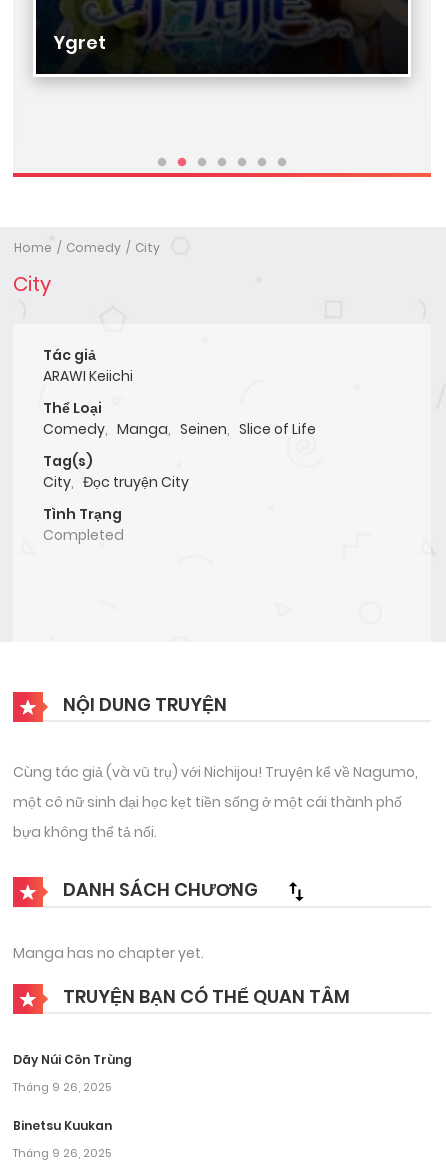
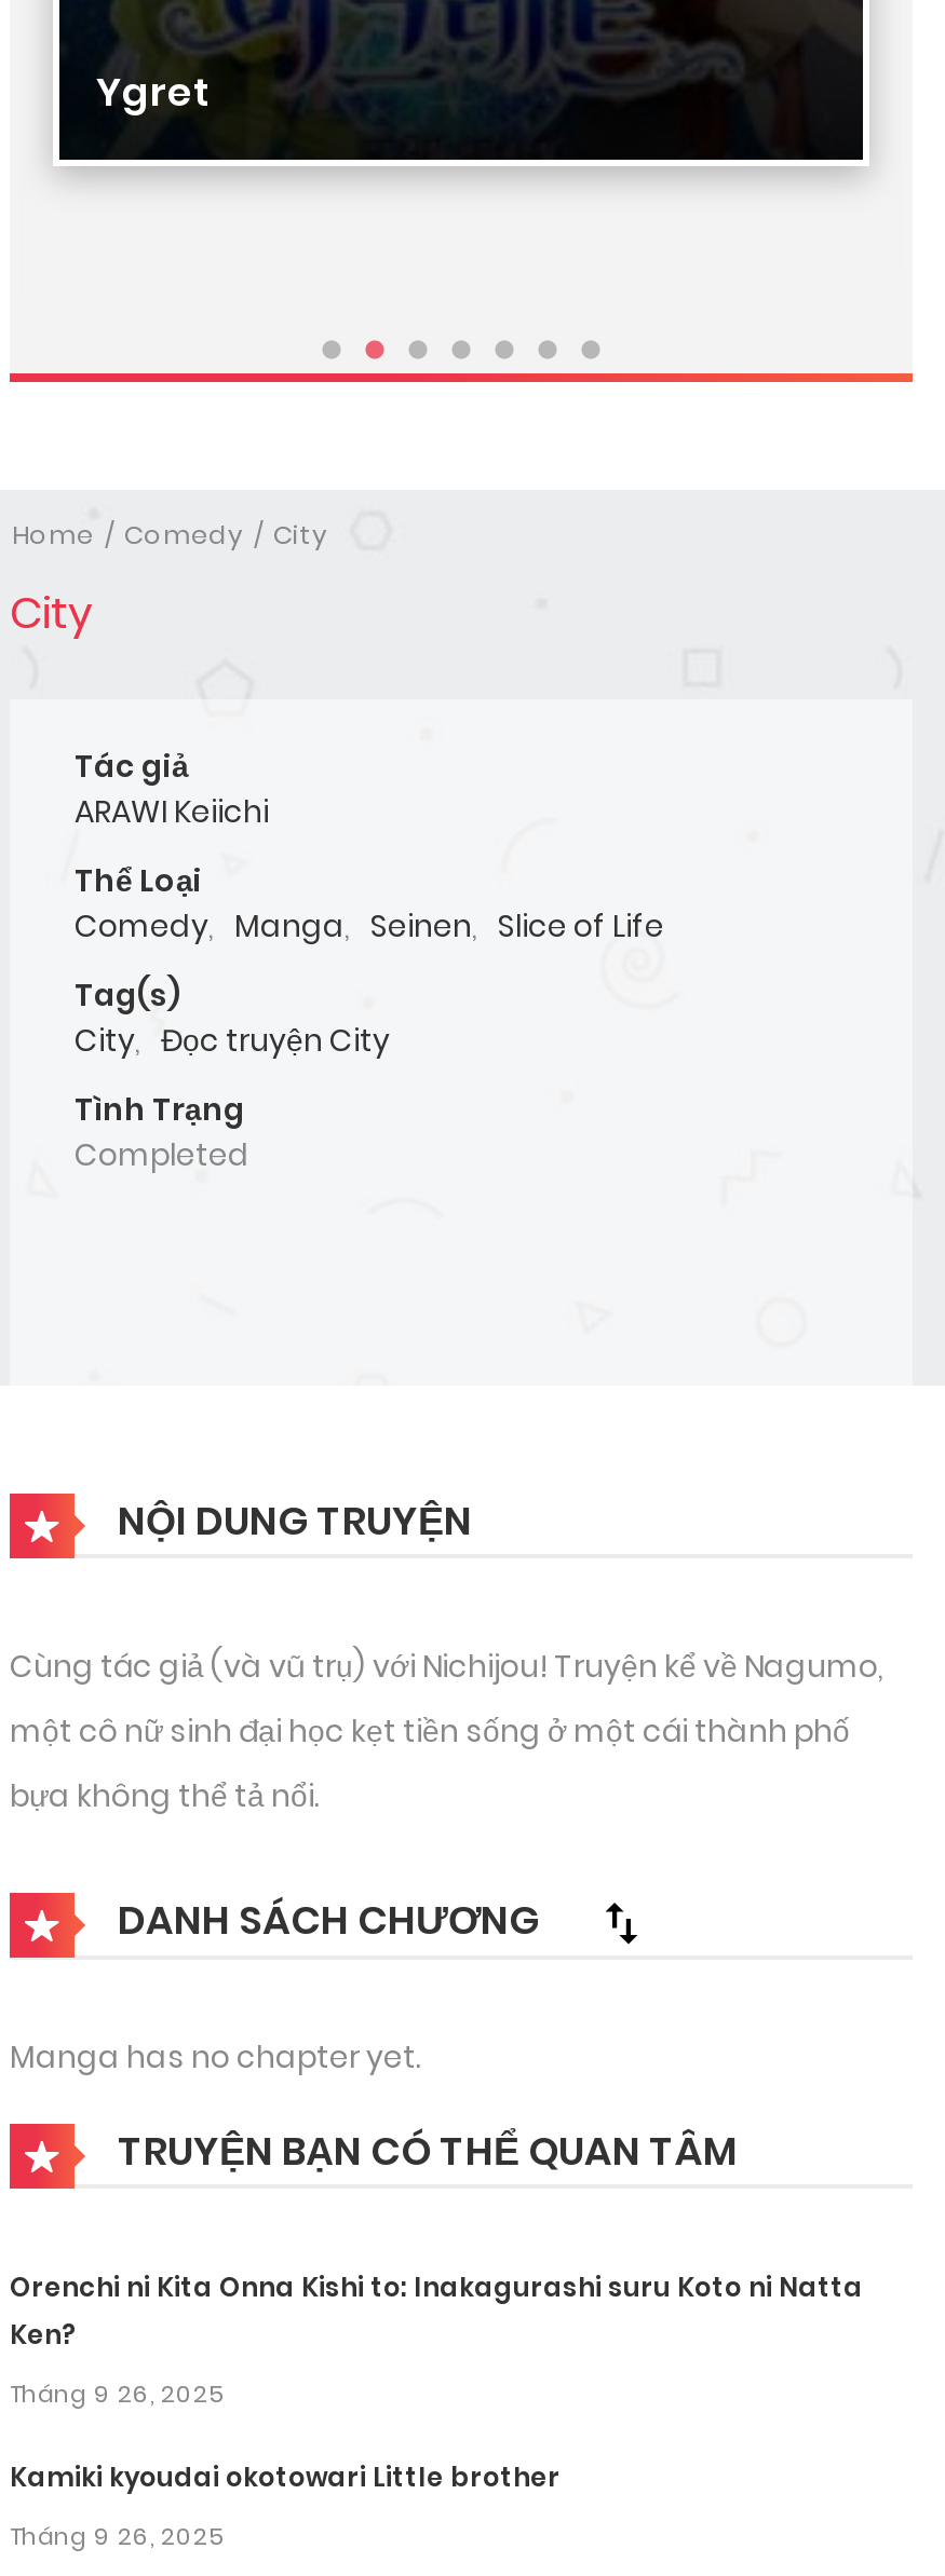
- Dãy Núi Côn Trùng
+ Orenchi ni Kita Onna Kishi to: Inakagurashi suru Koto ni Natta
+ Ken?

- Binetsu Kuukan
+ Kamiki kyoudai okotowari Little brother
